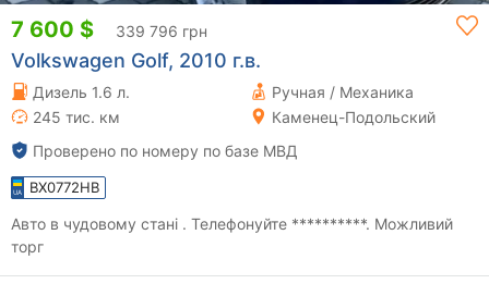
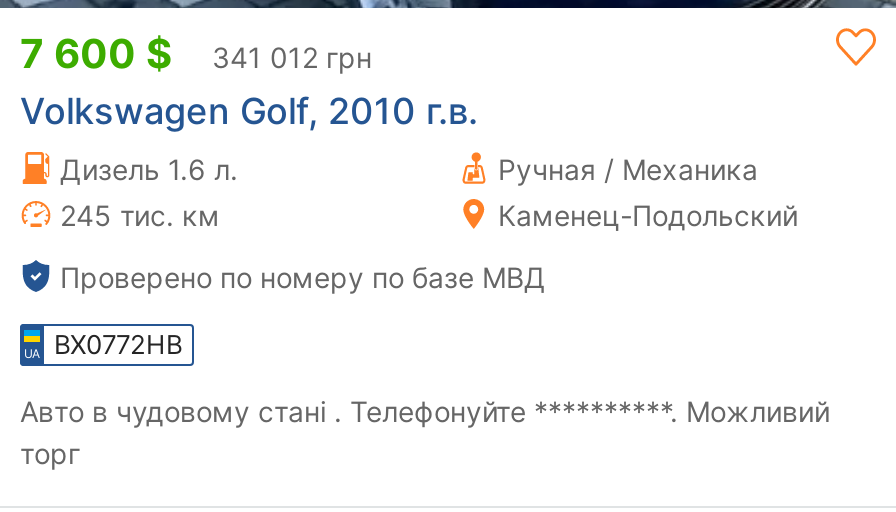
- 7 600 $ 339 796 грн
+ 7 600 $ 341 012 грн
